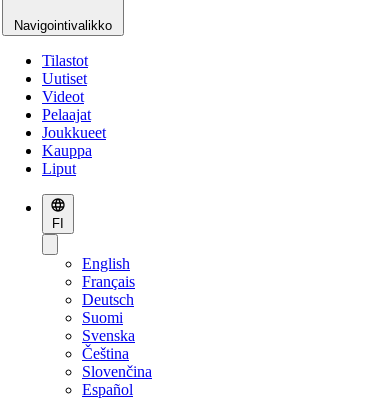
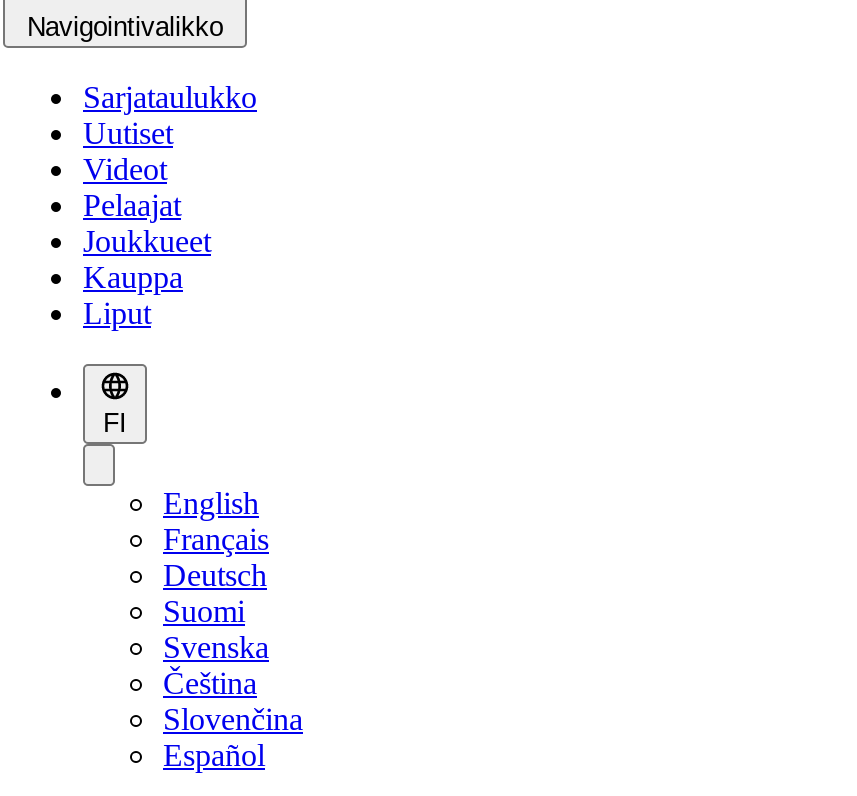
- Tilastot
+ Sarjataulukko
